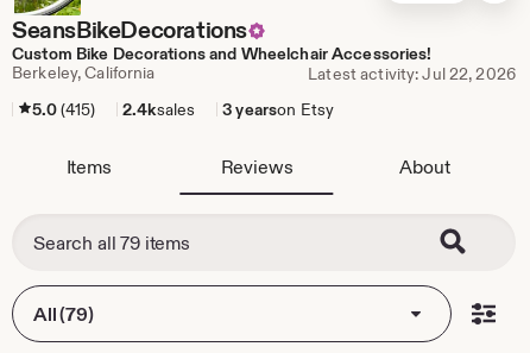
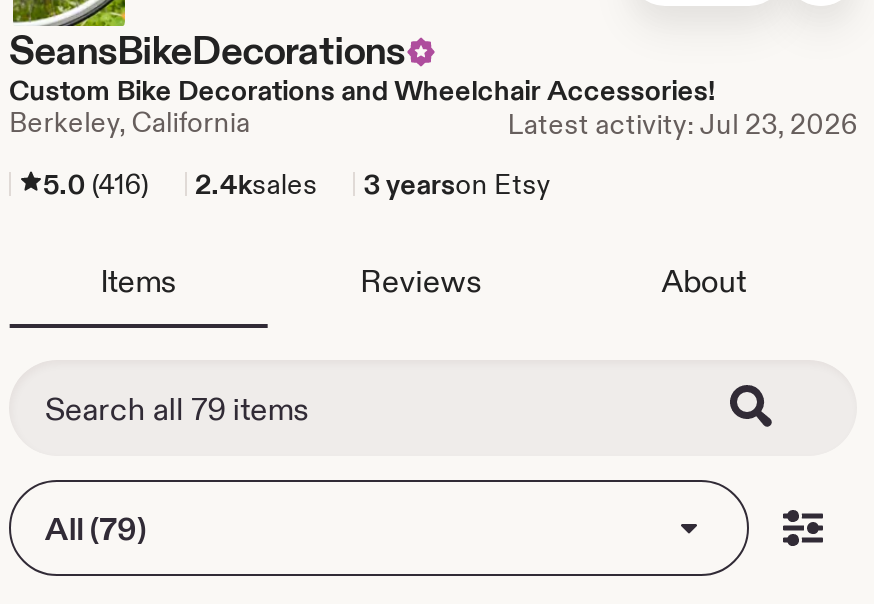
- Latest activity: Jul 22, 2026
+ Latest activity: Jul 23, 2026

- 5.0 (415) 2.4ksales 3 yearson Etsy
+ 5.0 (416) 2.4ksales 3 yearson Etsy
